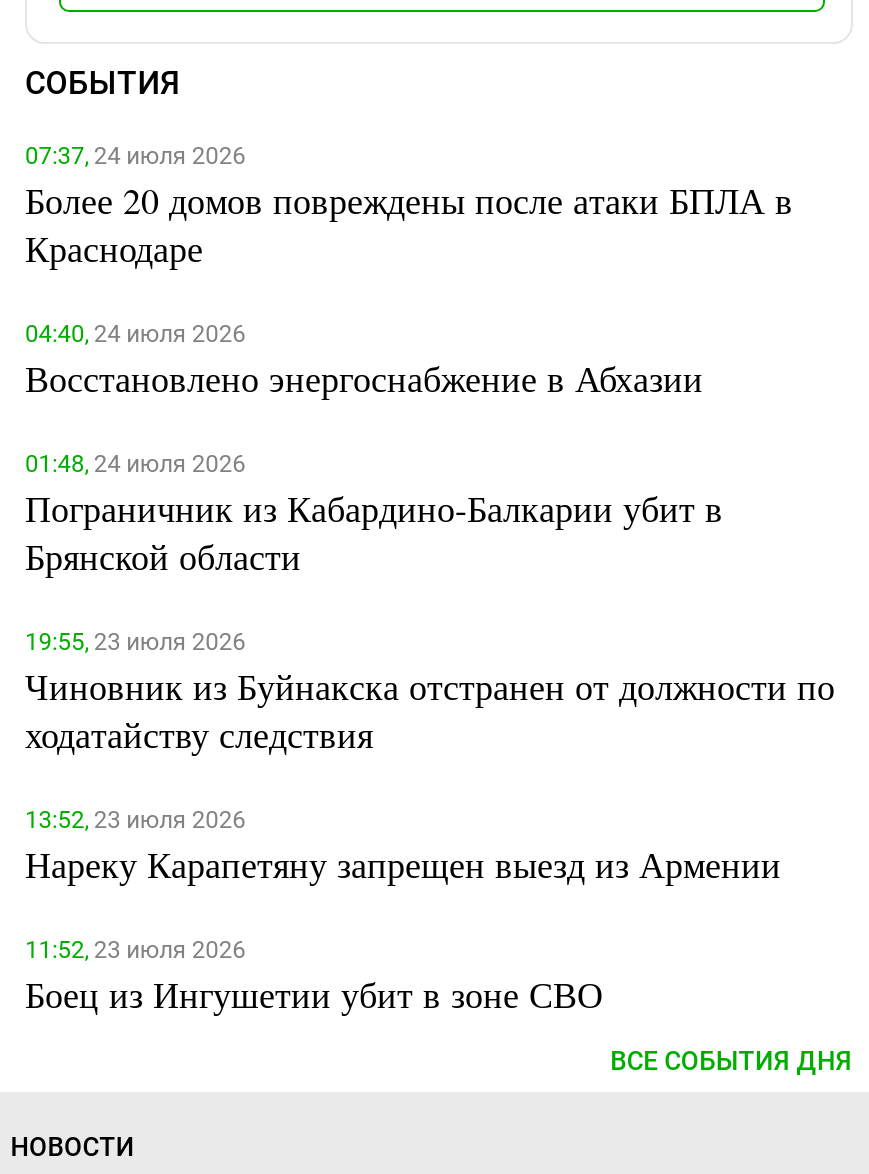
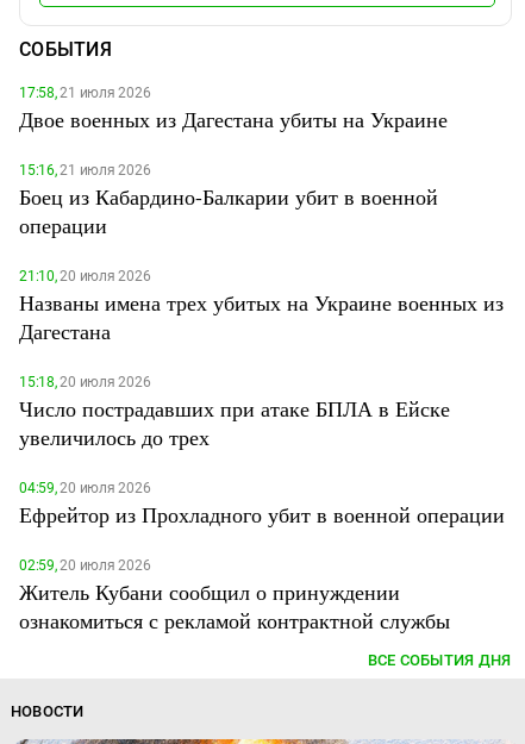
- 07:37, 24 июля 2026
- Более 20 домов повреждены после атаки БПЛА в
- Краснодаре
+ 17:58, 21 июля 2026
+ Двое военных из Дагестана убиты на Украине

- 04:40, 24 июля 2026
- Восстановлено энергоснабжение в Абхазии
+ 15:16, 21 июля 2026
+ Боец из Кабардино-Балкарии убит в военной
+ операции

- 01:48, 24 июля 2026
- Пограничник из Кабардино-Балкарии убит в
- Брянской области
+ 21:10, 20 июля 2026
+ Названы имена трех убитых на Украине военных из
+ Дагестана

- 19:55, 23 июля 2026
- Чиновник из Буйнакска отстранен от должности по
- ходатайству следствия
+ 15:18, 20 июля 2026
+ Число пострадавших при атаке БПЛА в Ейске
+ увеличилось до трех

- 13:52, 23 июля 2026
- Нареку Карапетяну запрещен выезд из Армении
+ 04:59, 20 июля 2026
+ Ефрейтор из Прохладного убит в военной операции

- 11:52, 23 июля 2026
- Боец из Ингушетии убит в зоне СВО
+ 02:59, 20 июля 2026
+ Житель Кубани сообщил о принуждении
+ ознакомиться с рекламой контрактной службы
